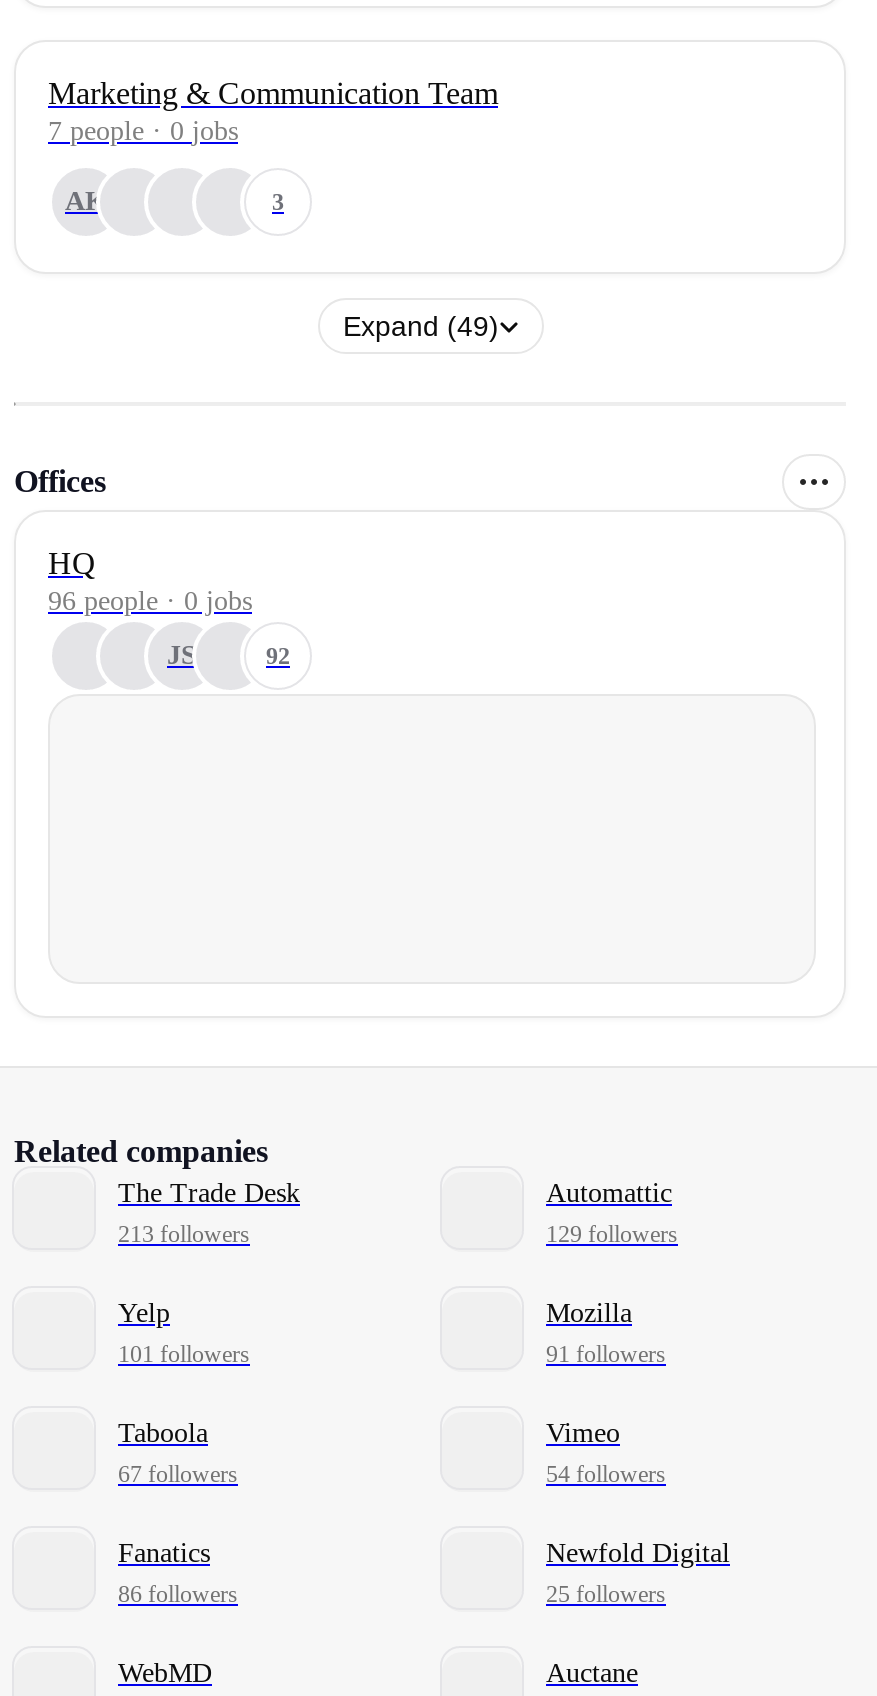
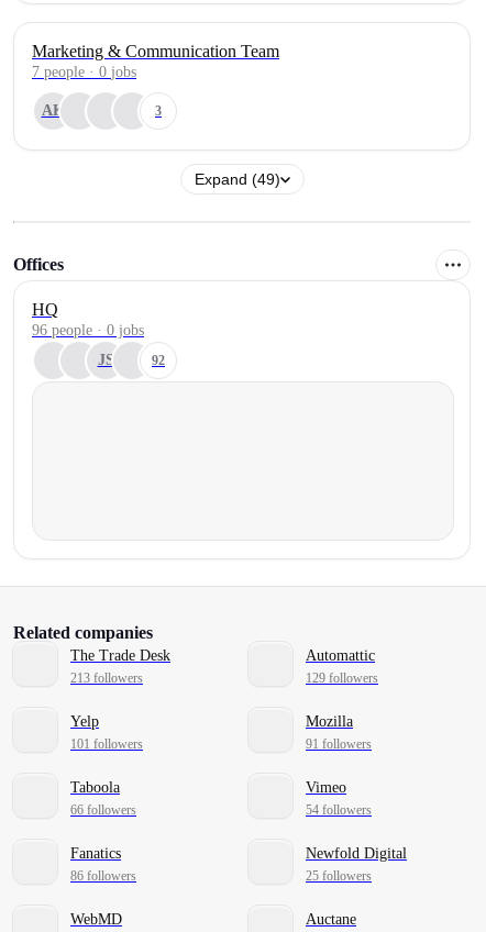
- 67 followers
+ 66 followers
